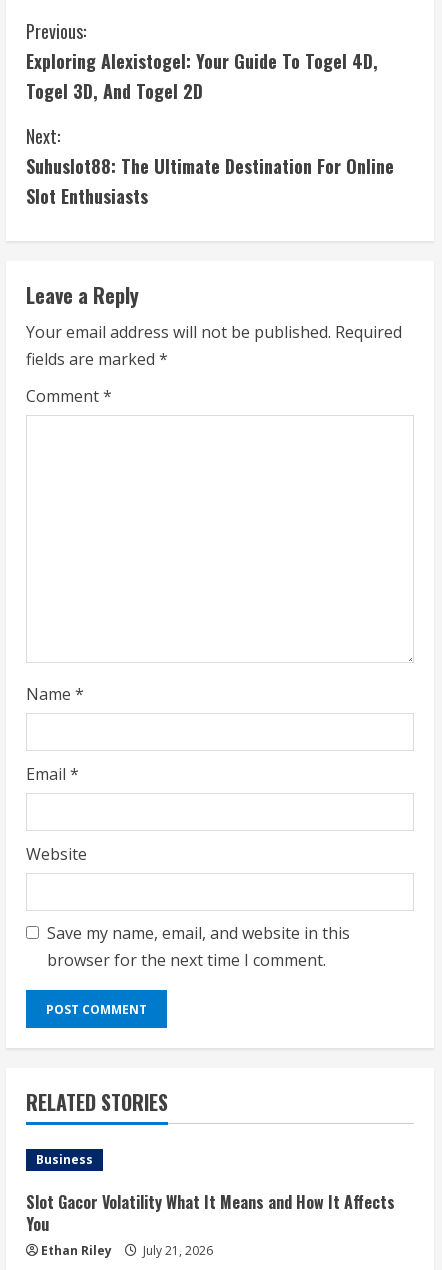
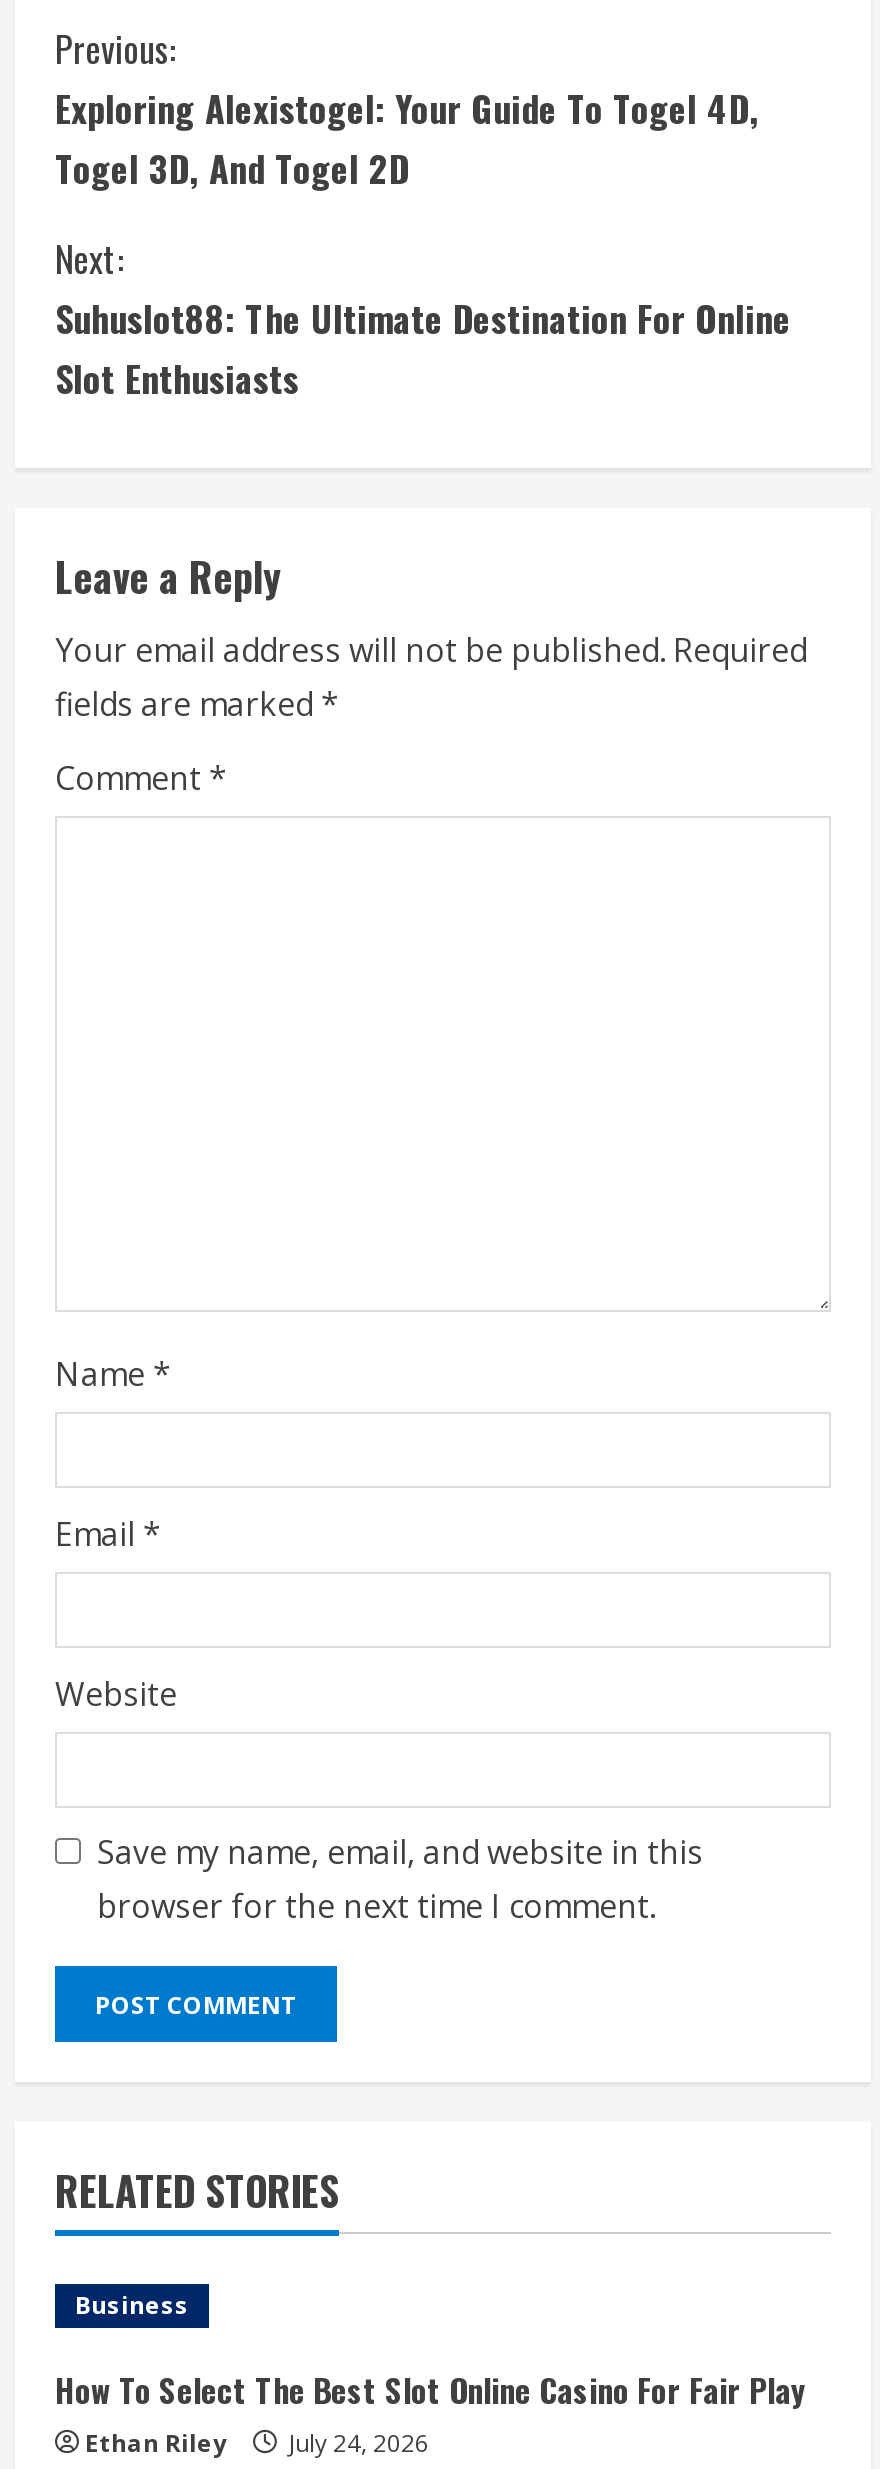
- Slot Gacor Volatility What It Means and How It Affects
- You
+ How To Select The Best Slot Online Casino For Fair Play

- Ethan Riley July 21, 2026
+ Ethan Riley July 24, 2026
